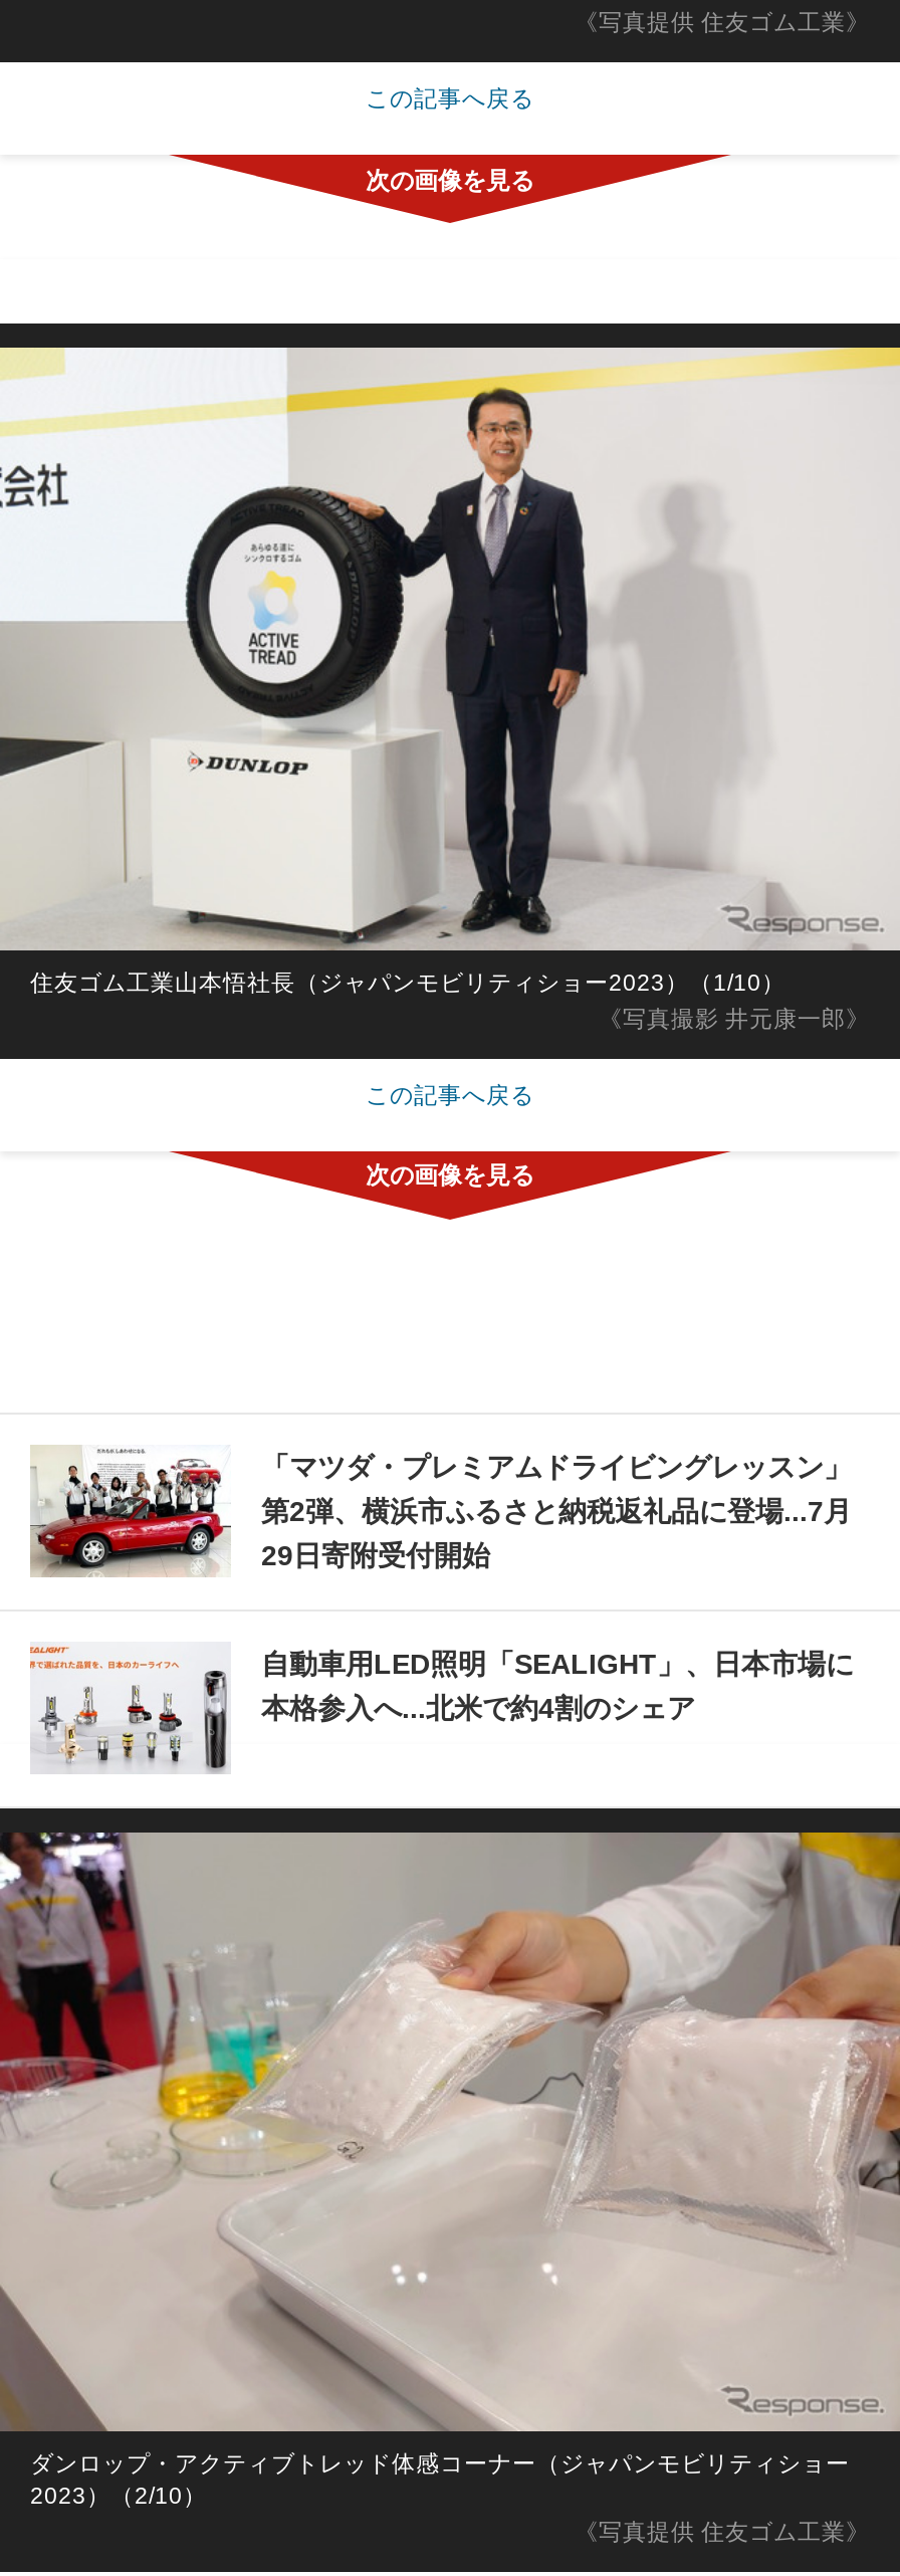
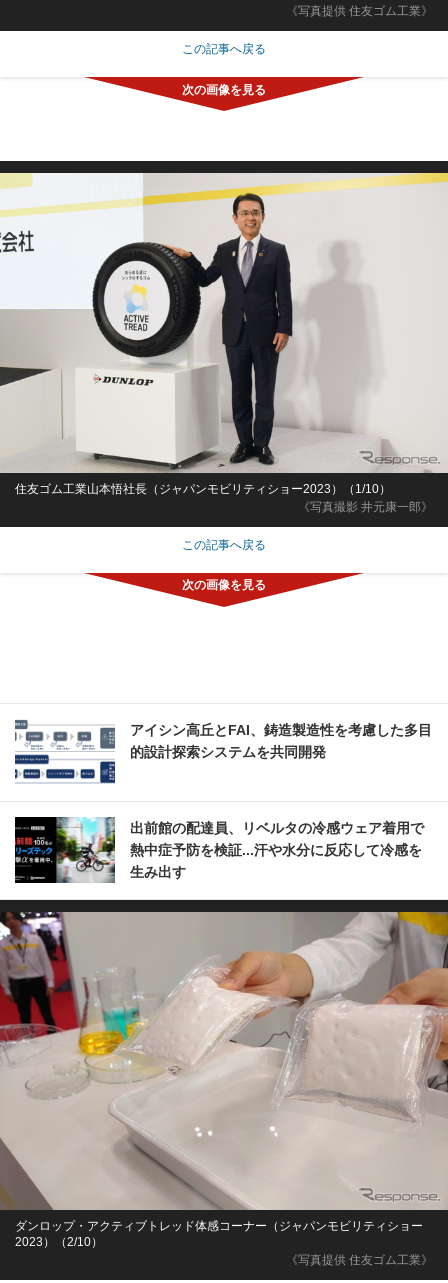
- [image]
- 「マツダ・プレミアムドライビングレッスン」
- 第2弾、横浜市ふるさと納税返礼品に登場...7月
- 29日寄附受付開始
+ [image]
+ アイシン高丘とFAI、鋳造製造性を考慮した多目
+ 的設計探索システムを共同開発

- [image]
- 自動車用LED照明「SEALIGHT」、日本市場に
- 本格参入へ...北米で約4割のシェア
+ [image]
+ 出前館の配達員、リベルタの冷感ウェア着用で
+ 熱中症予防を検証...汗や水分に反応して冷感を
+ 生み出す
